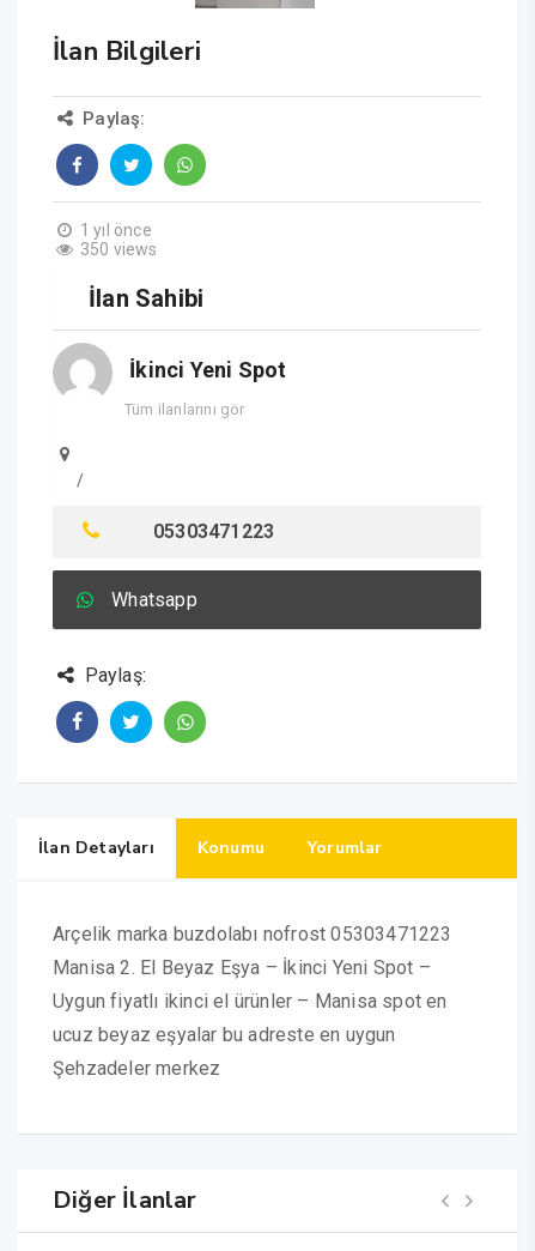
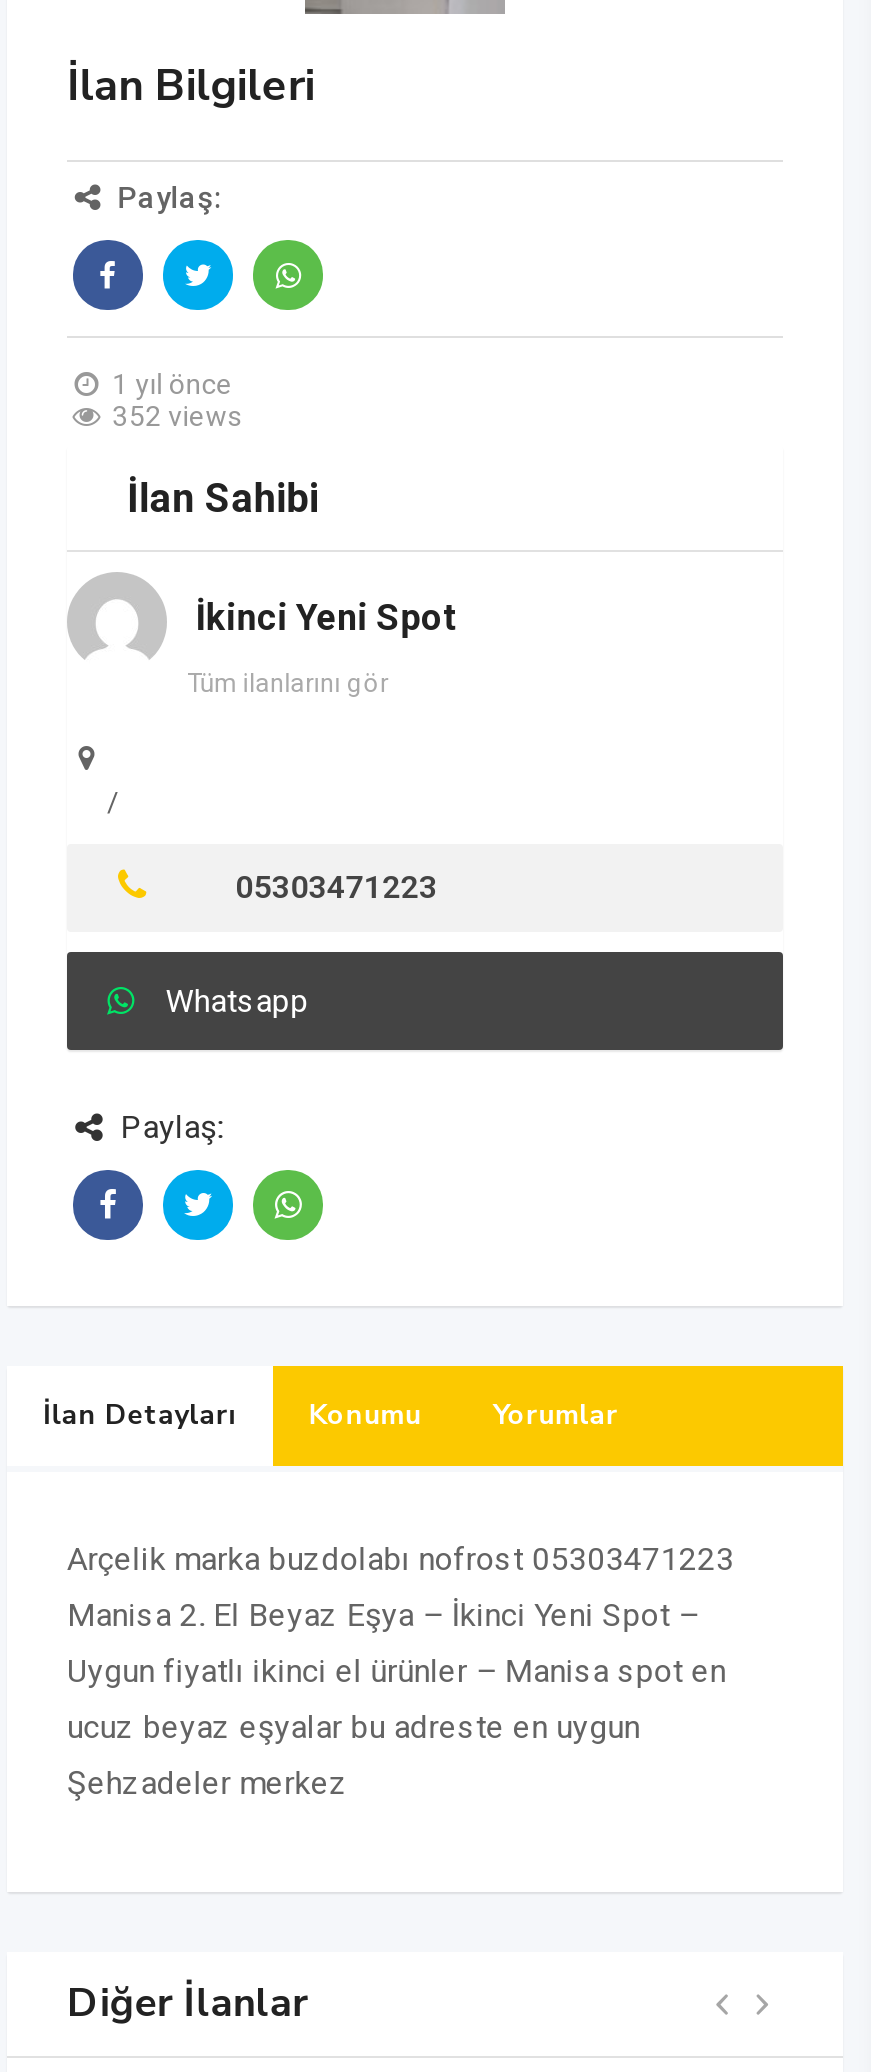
- 350 views
+ 352 views
